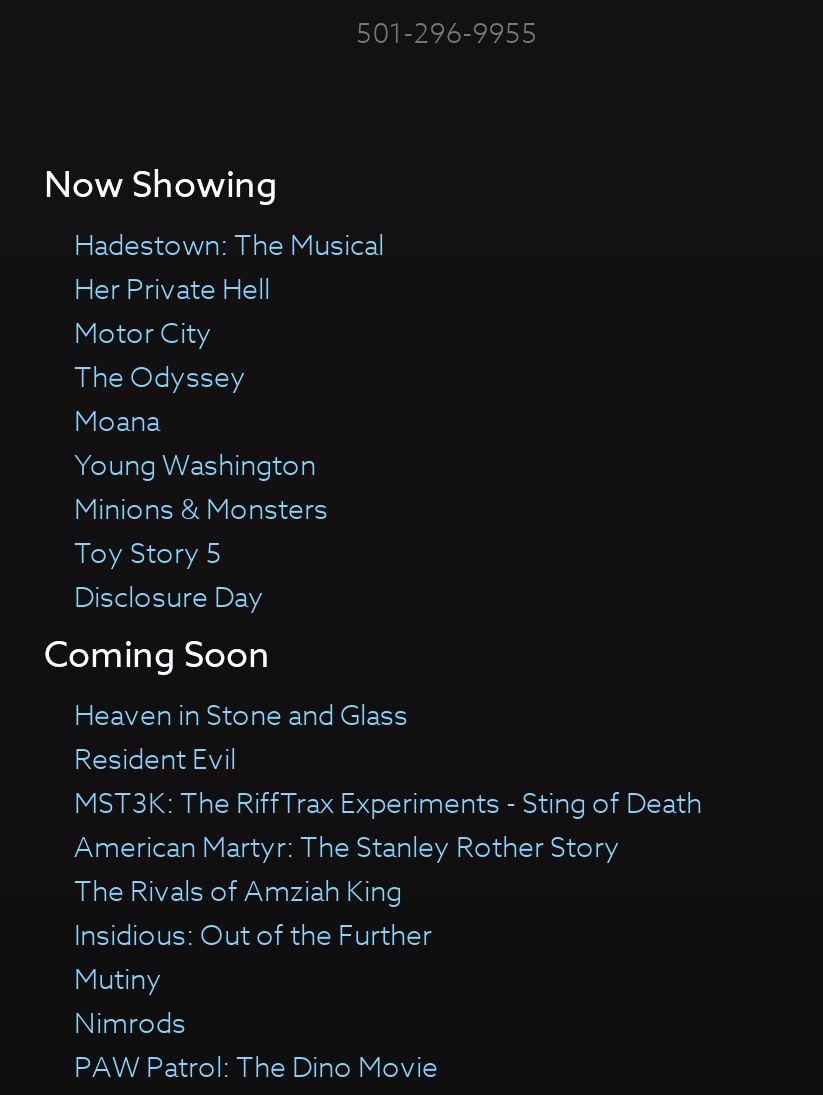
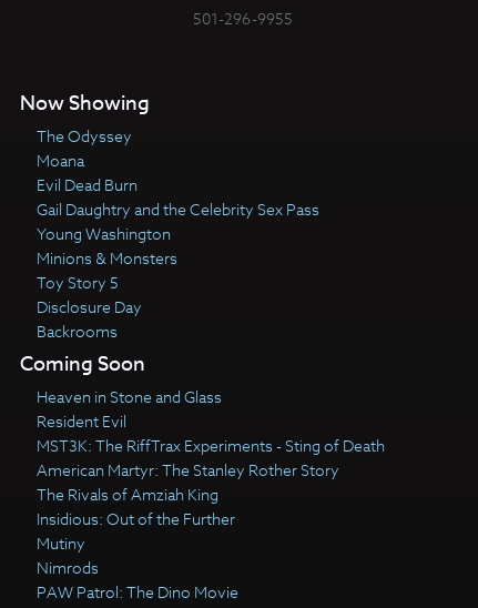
- Hadestown: The Musical
- Her Private Hell
- Motor City

moved up: The Odyssey | Moana

+ Evil Dead Burn
+ Gail Daughtry and the Celebrity Sex Pass

moved up: Young Washington | Minions & Monsters | Toy Story 5 | Disclosure Day

+ Backrooms
